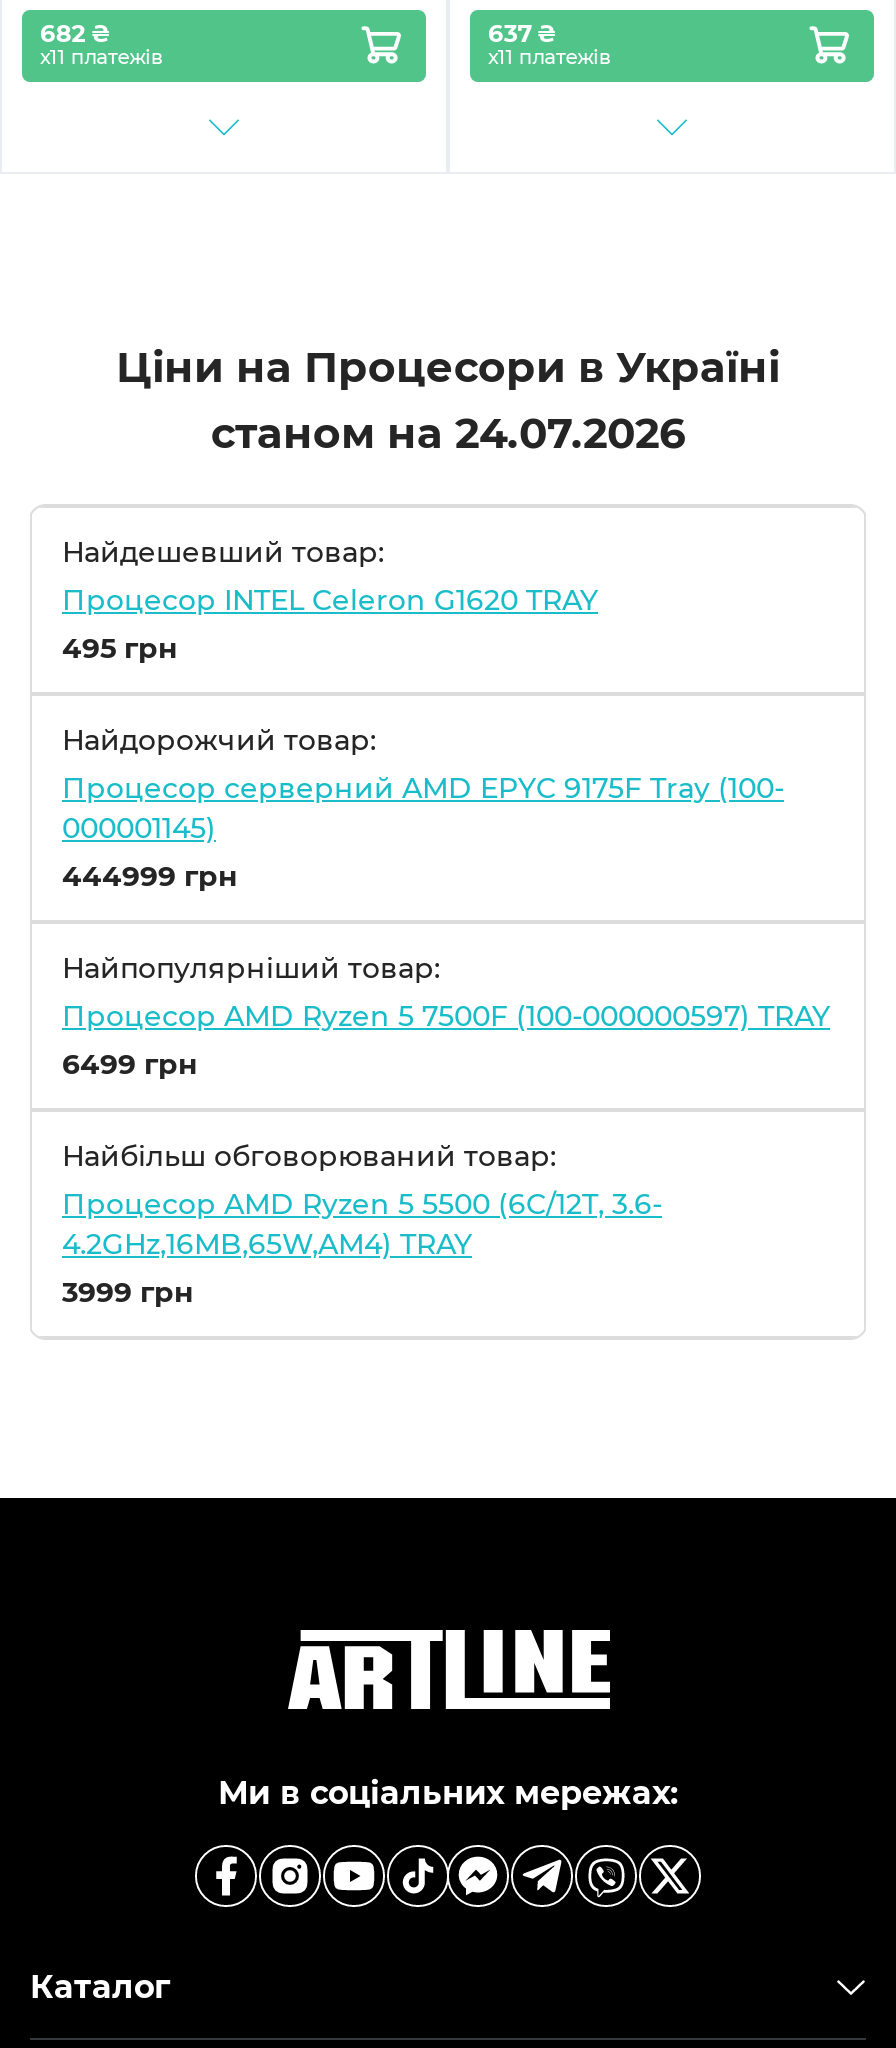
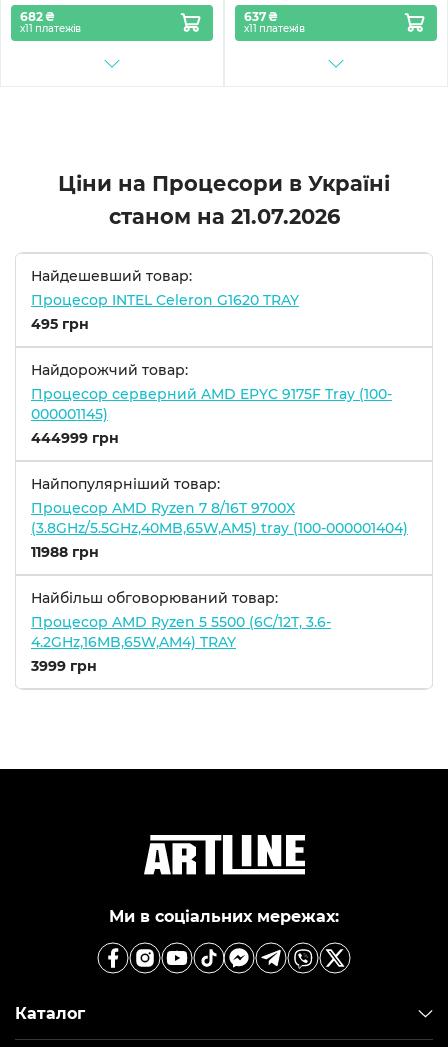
- станом на 24.07.2026
+ станом на 21.07.2026

- Процесор AMD Ryzen 5 7500F (100-000000597) TRAY
- 6499 грн
+ Процесор AMD Ryzen 7 8/16T 9700X
+ (3.8GHz/5.5GHz,40MB,65W,AM5) tray (100-000001404)
+ 11988 грн
